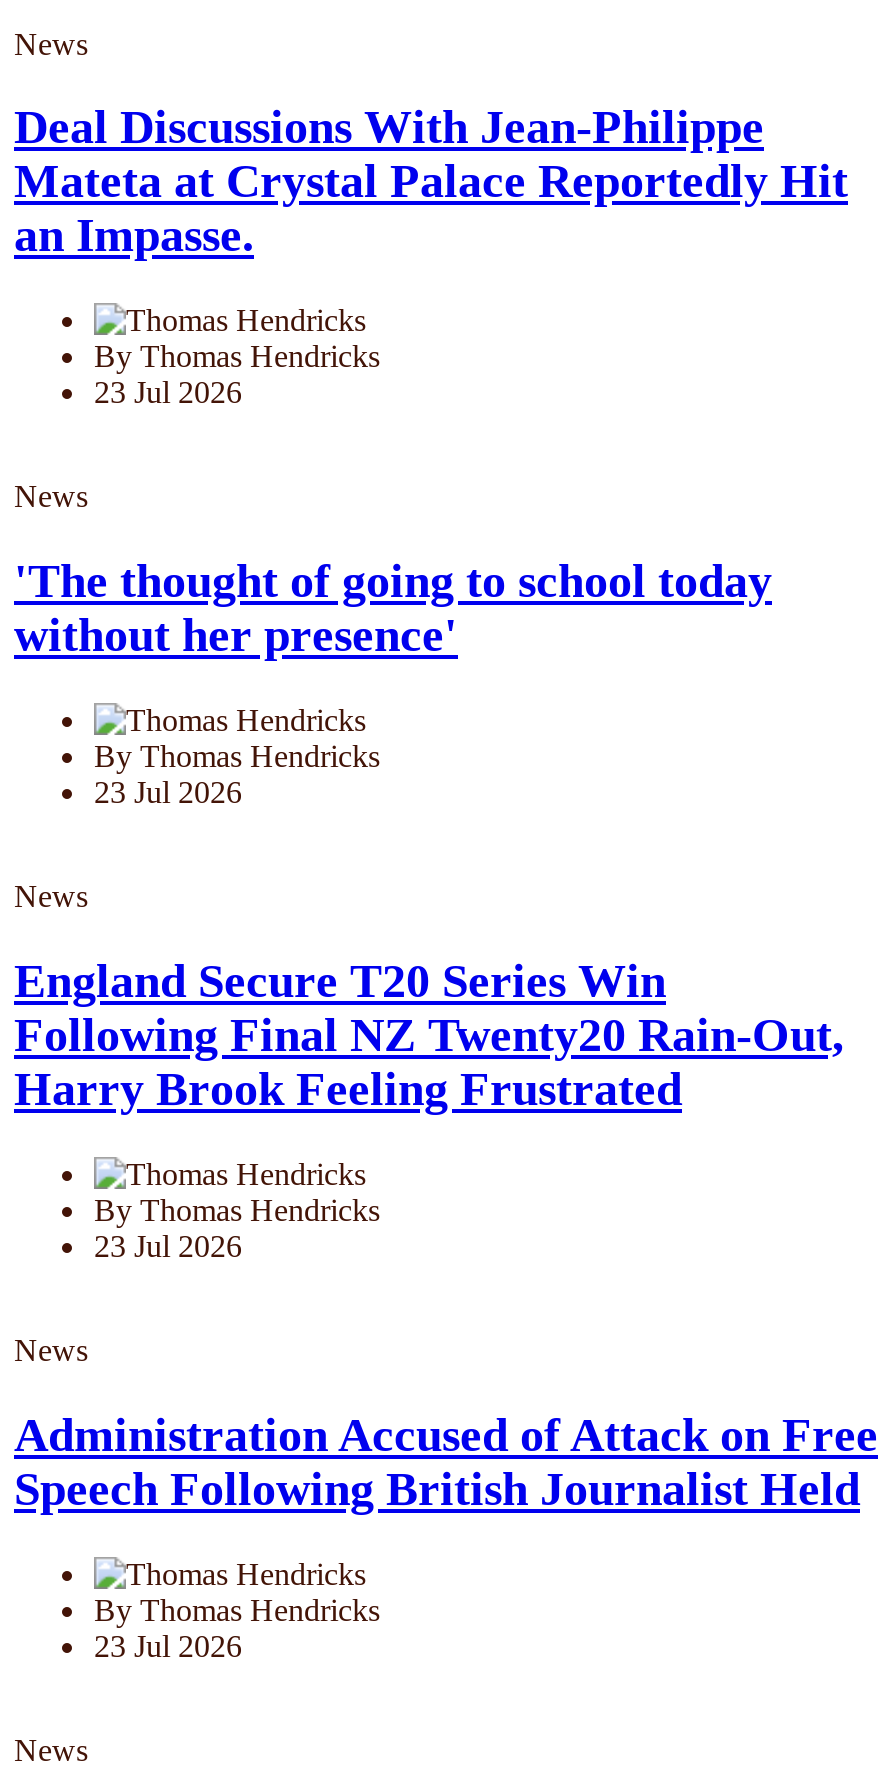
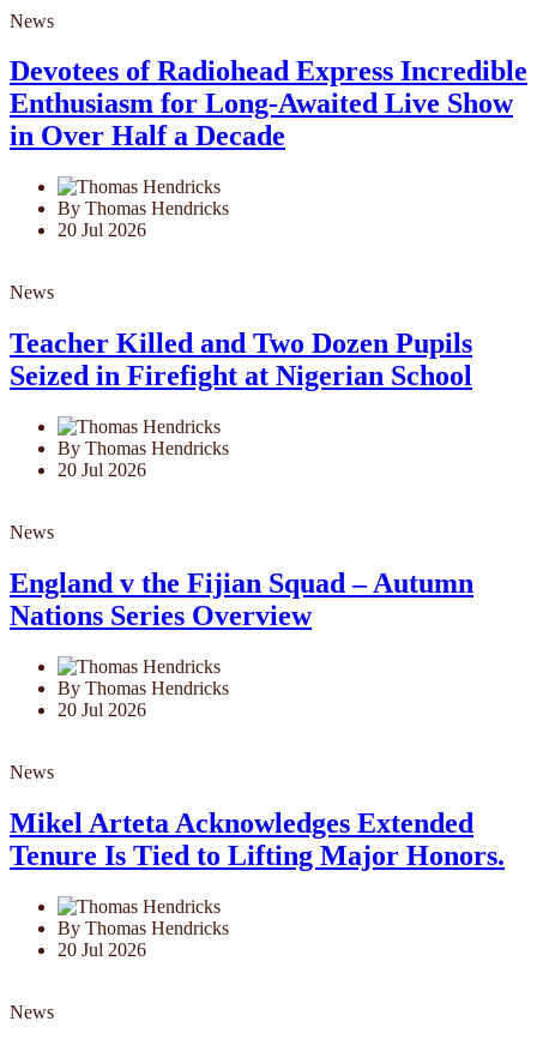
- Deal Discussions With Jean-Philippe
- Mateta at Crystal Palace Reportedly Hit
- an Impasse.
+ Devotees of Radiohead Express Incredible
+ Enthusiasm for Long-Awaited Live Show
+ in Over Half a Decade

- 23 Jul 2026
+ 20 Jul 2026

- 'The thought of going to school today
- without her presence'
+ Teacher Killed and Two Dozen Pupils
+ Seized in Firefight at Nigerian School

- 23 Jul 2026
+ 20 Jul 2026

- England Secure T20 Series Win
- Following Final NZ Twenty20 Rain-Out,
- Harry Brook Feeling Frustrated
+ England v the Fijian Squad – Autumn
+ Nations Series Overview

- 23 Jul 2026
+ 20 Jul 2026

- Administration Accused of Attack on Free
- Speech Following British Journalist Held
+ Mikel Arteta Acknowledges Extended
+ Tenure Is Tied to Lifting Major Honors.

- 23 Jul 2026
+ 20 Jul 2026
